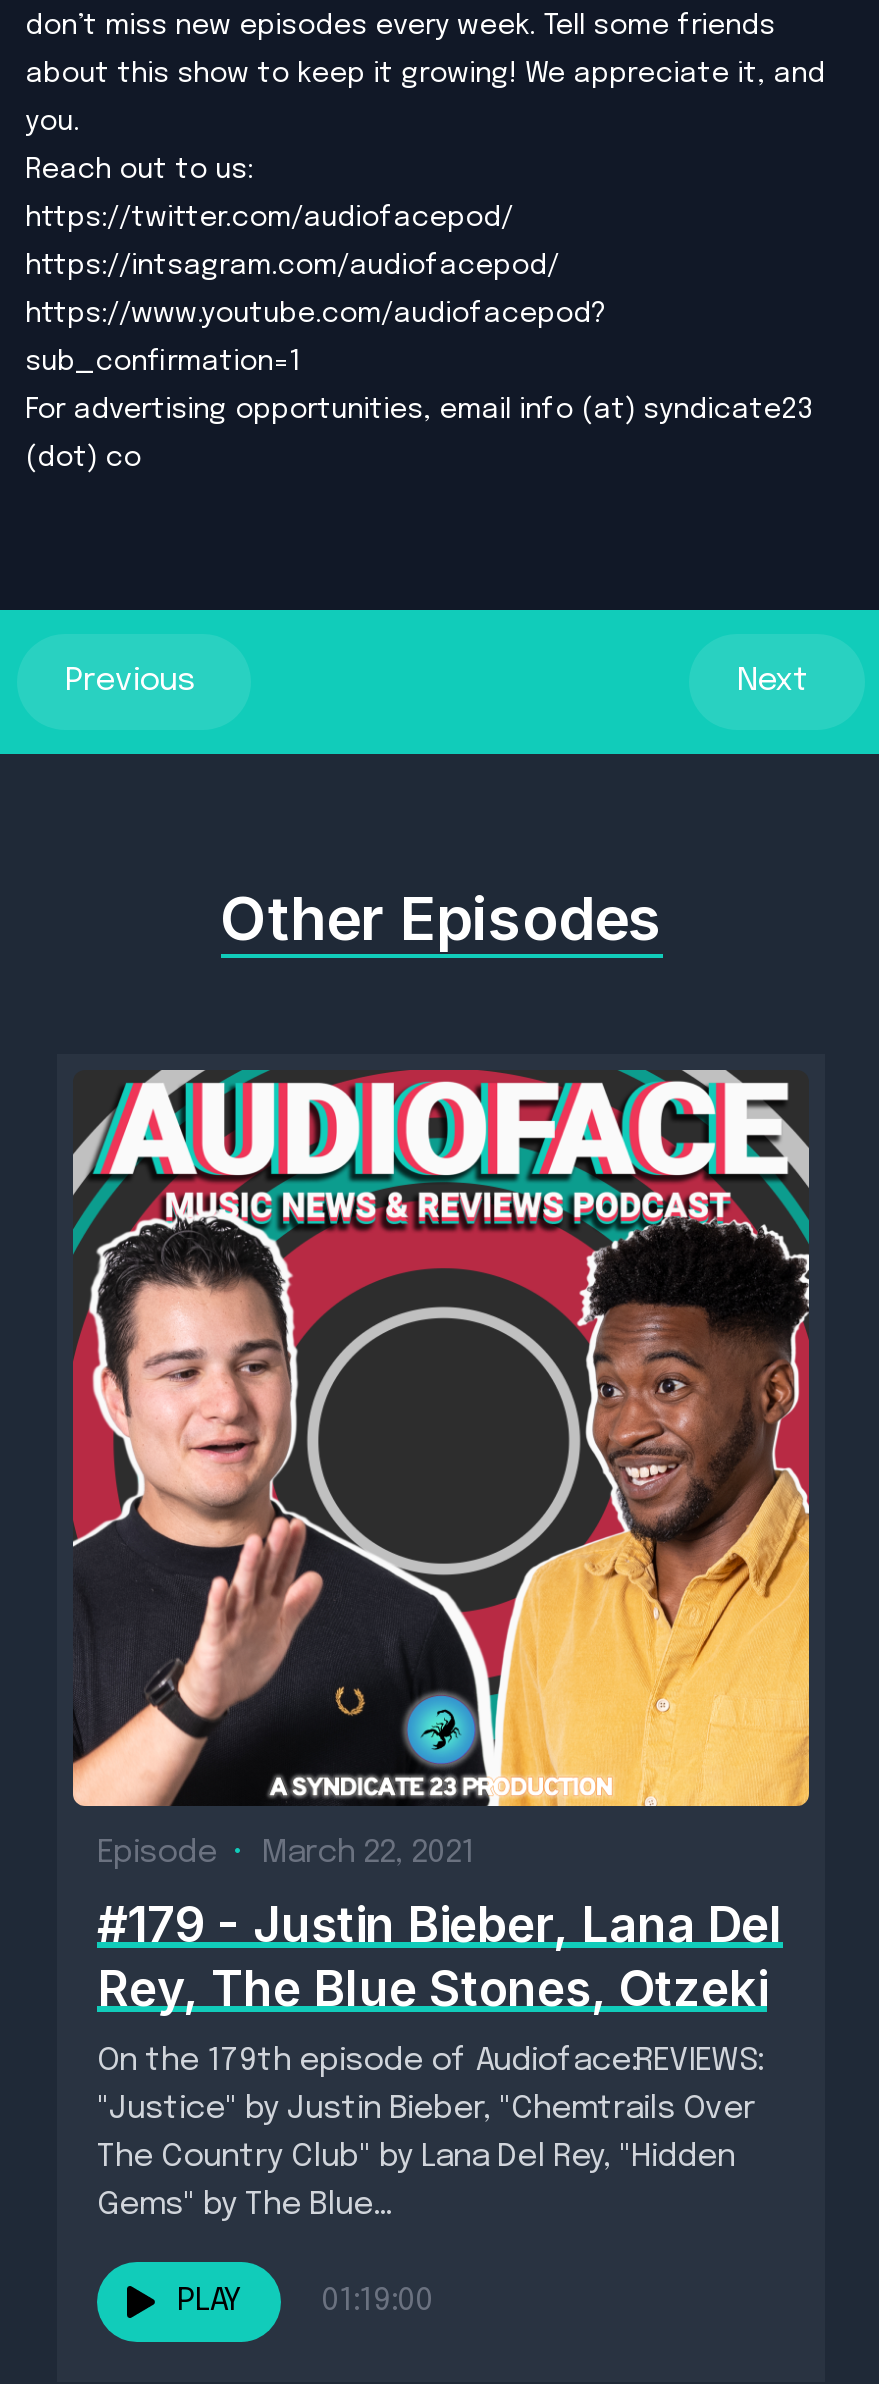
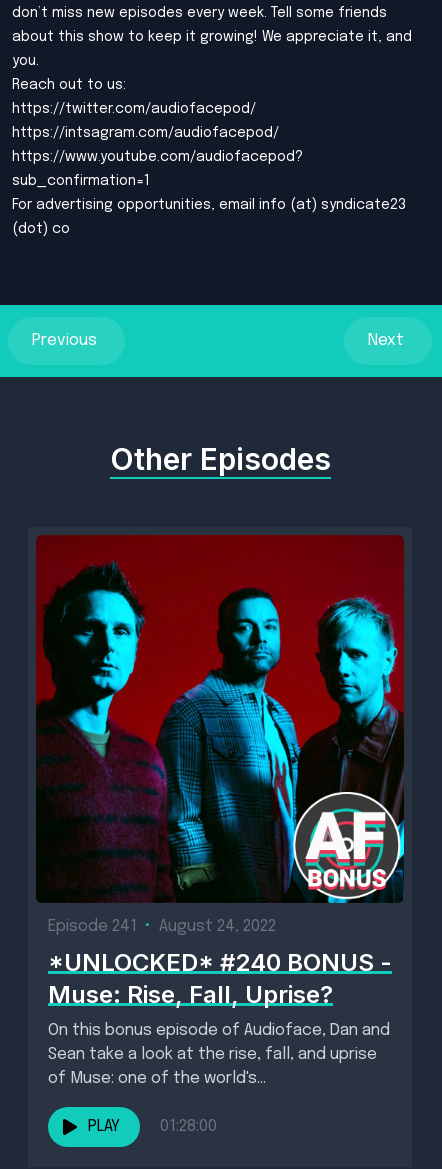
- [image]
- Episode • March 22, 2021
- #179 - Justin Bieber, Lana Del
- Rey, The Blue Stones, Otzeki
- On the 179th episode of Audioface:REVIEWS:
- "Justice" by Justin Bieber, "Chemtrails Over
- The Country Club" by Lana Del Rey, "Hidden
- Gems" by The Blue...
+ [image]
+ Episode 241 • August 24, 2022
+ *UNLOCKED* #240 BONUS -
+ Muse: Rise, Fall, Uprise?
+ On this bonus episode of Audioface, Dan and
+ Sean take a look at the rise, fall, and uprise
+ of Muse: one of the world's...

- 01:19:00
+ 01:28:00
